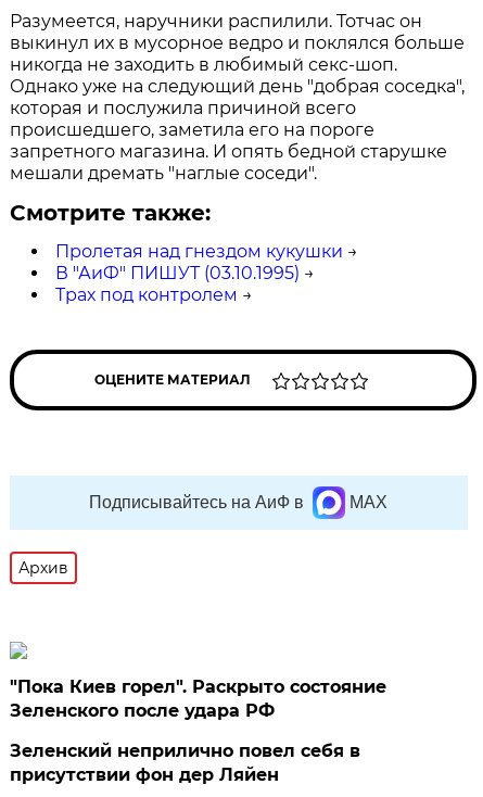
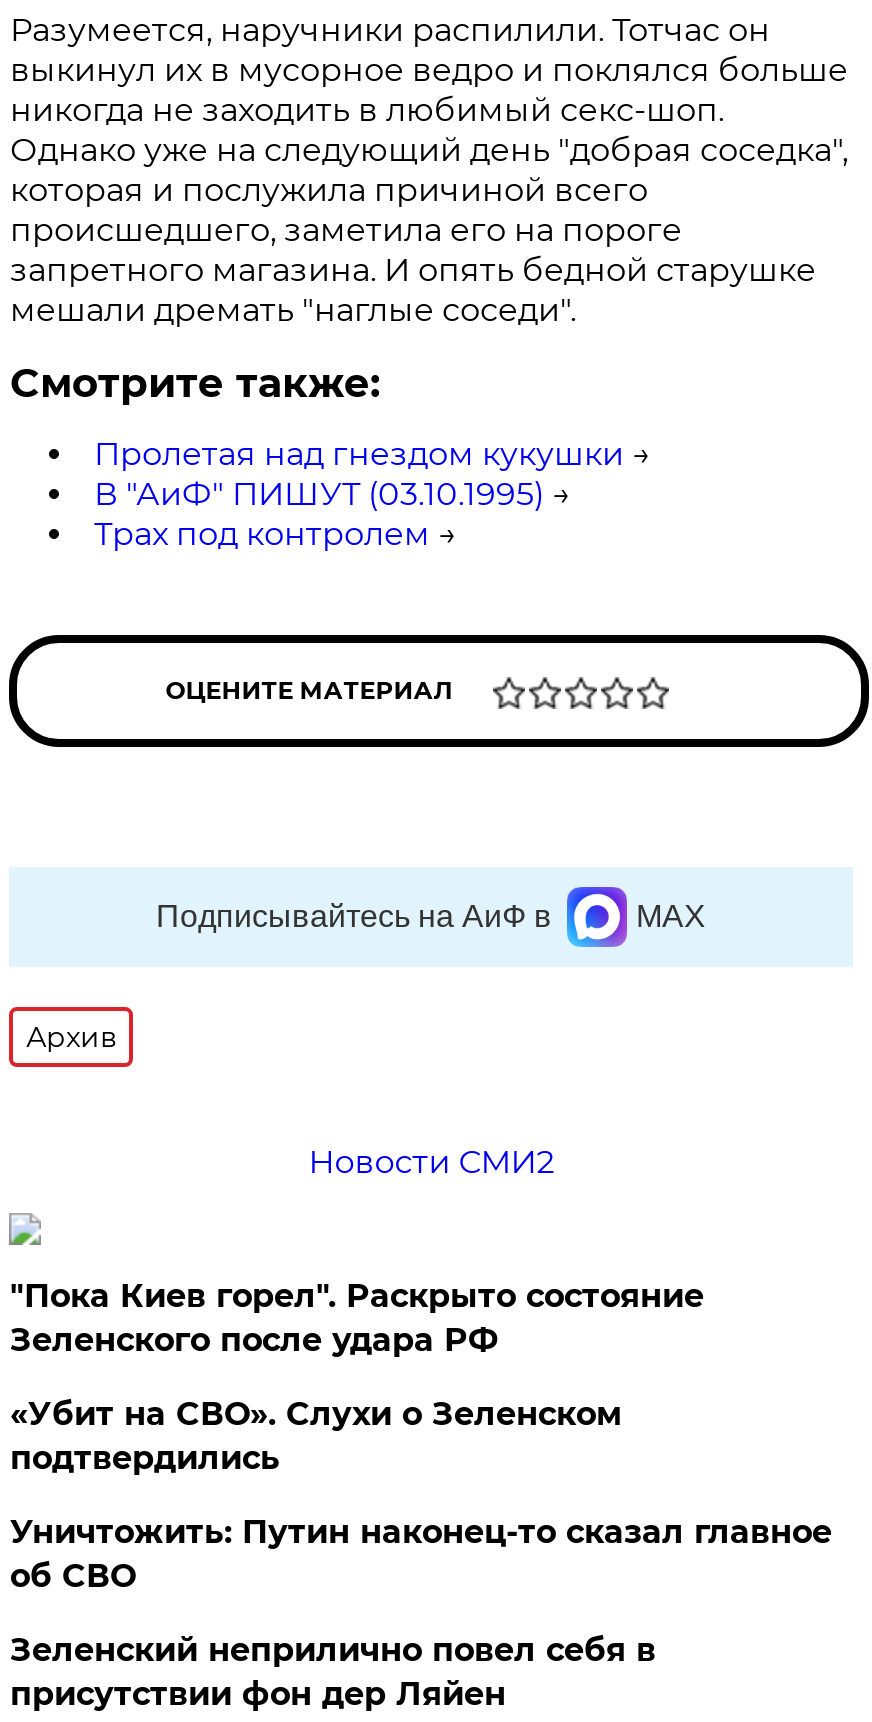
+ Новости СМИ2

+ «Убит на СВО». Слухи о Зеленском
+ подтвердились
+ Уничтожить: Путин наконец-то сказал главное
+ об СВО
